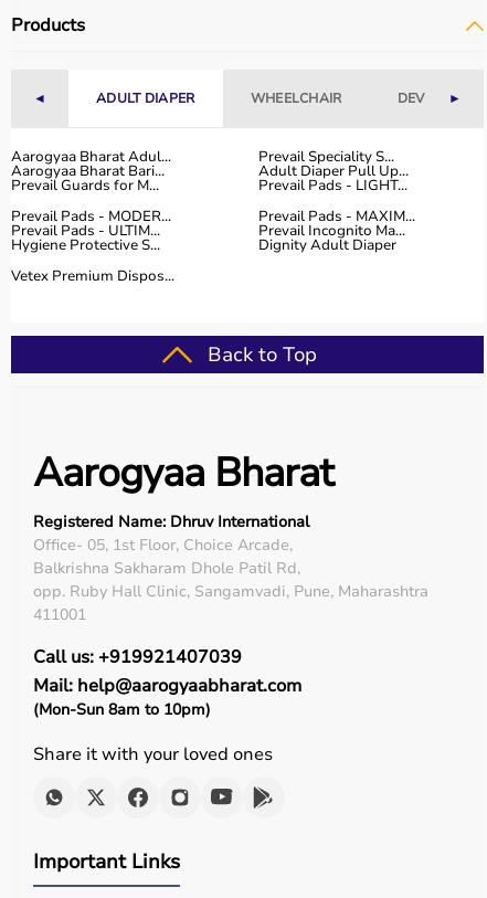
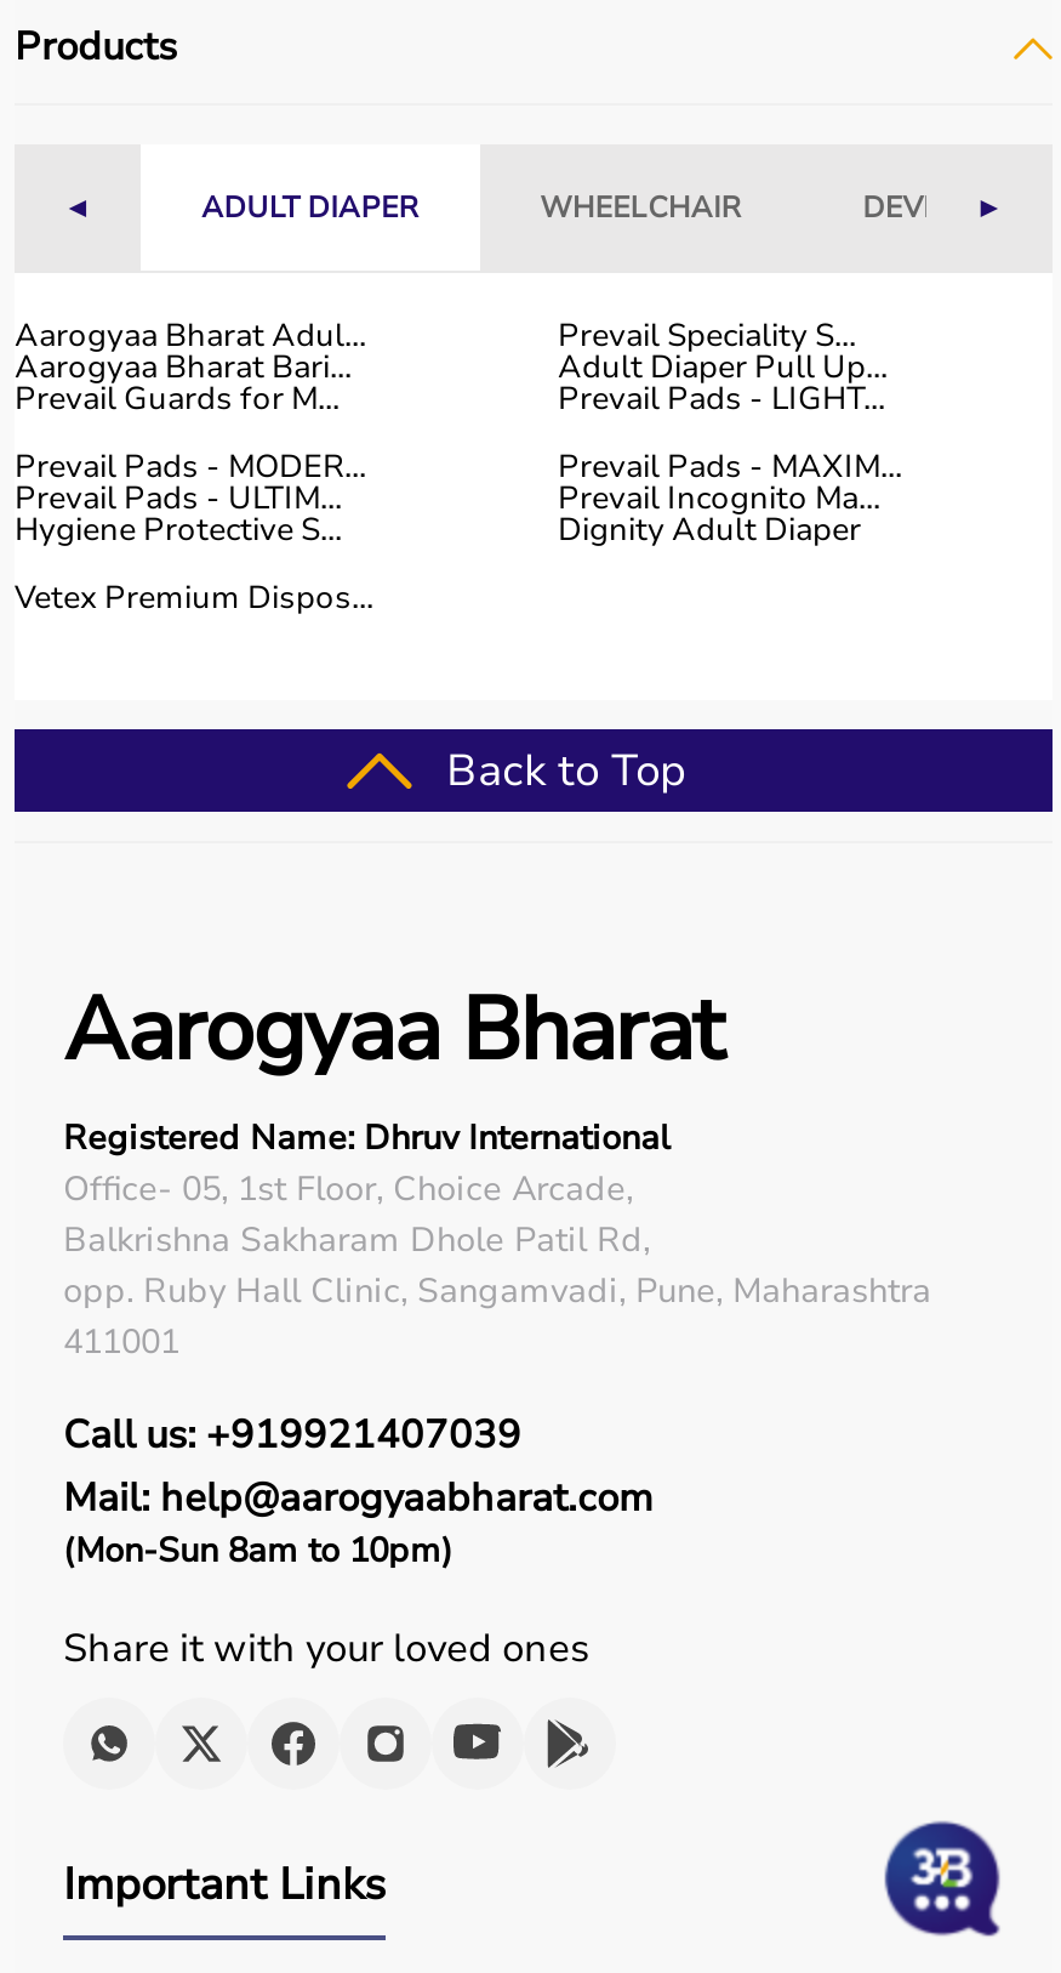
+ [image]
